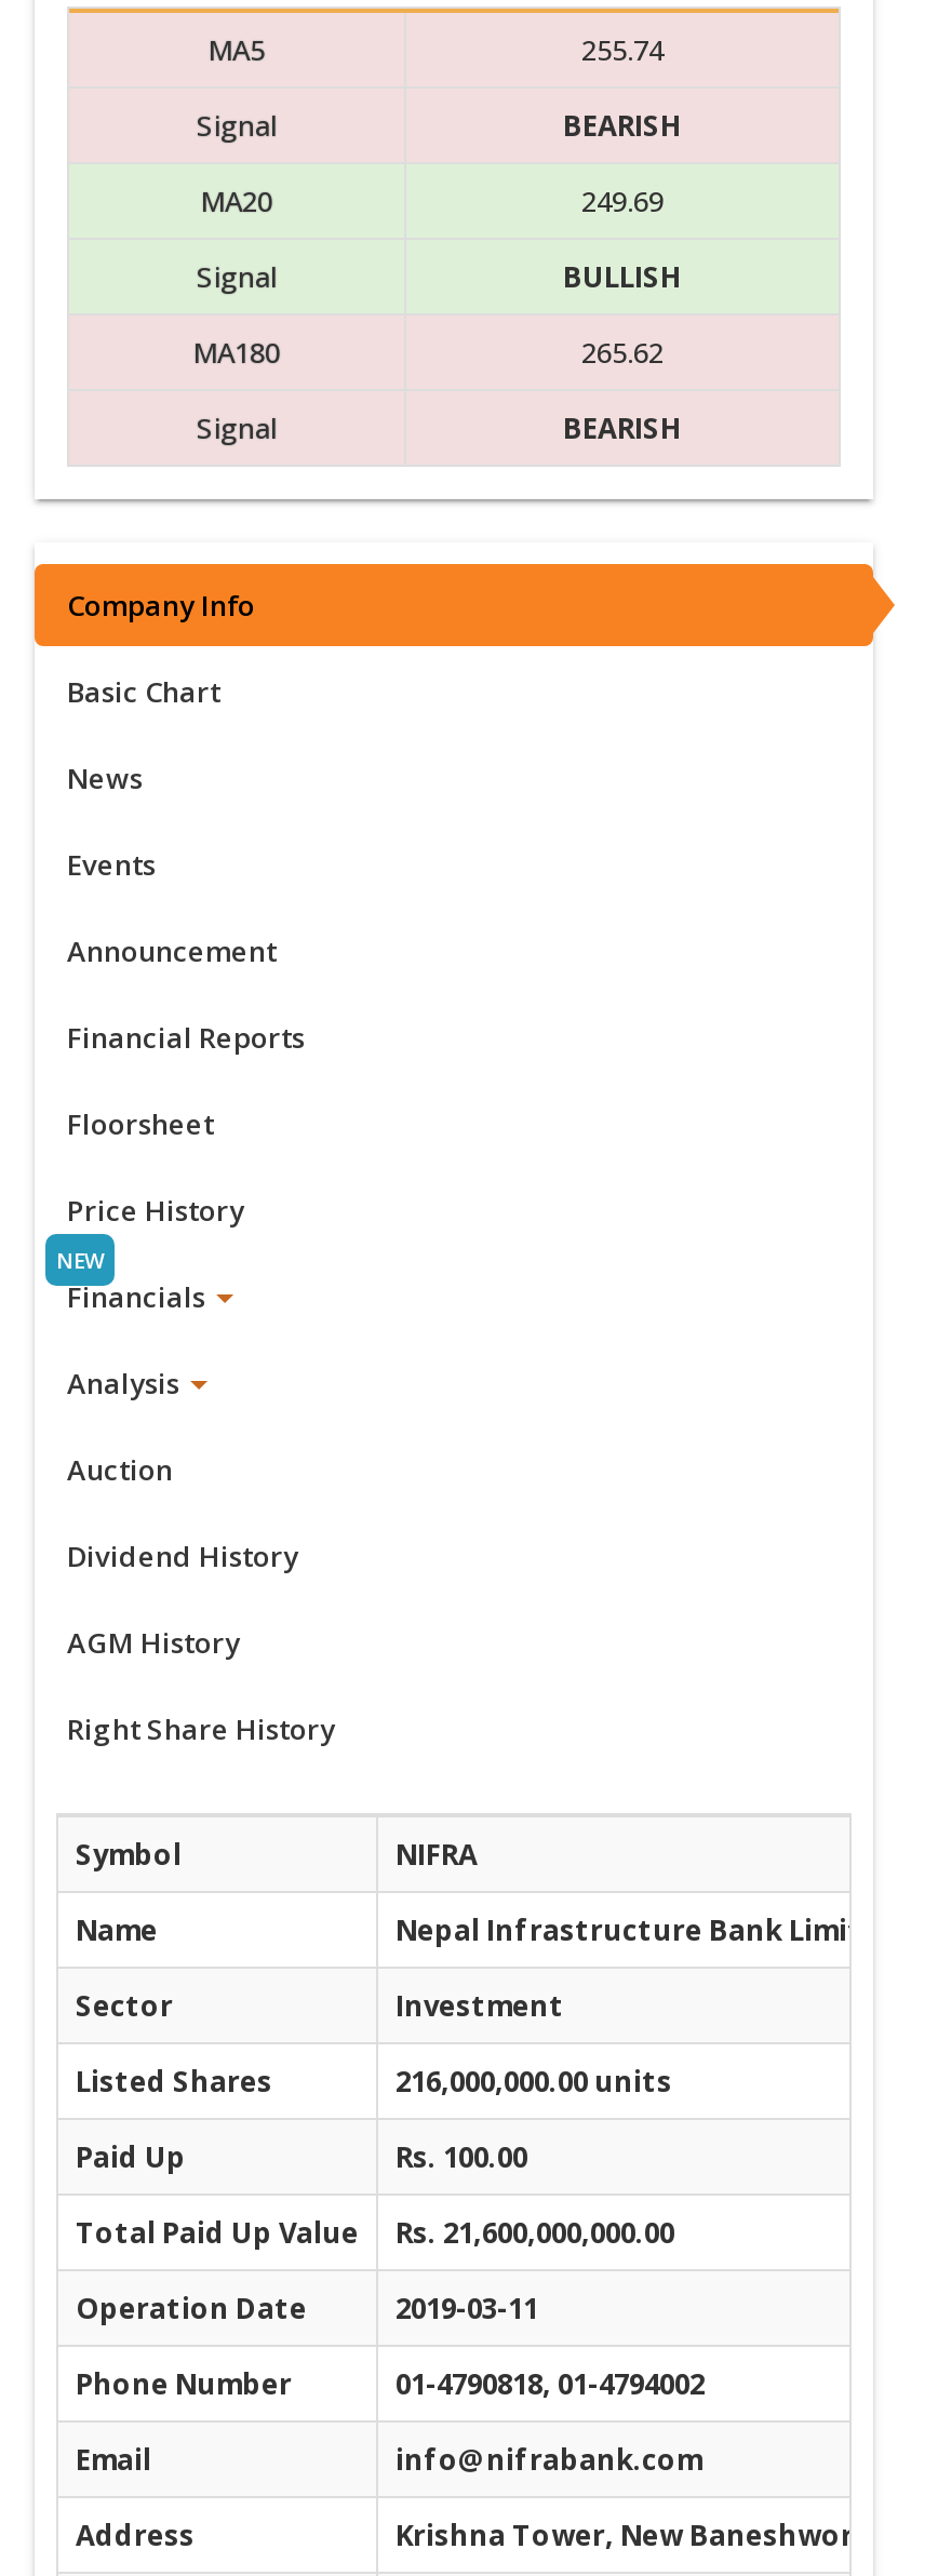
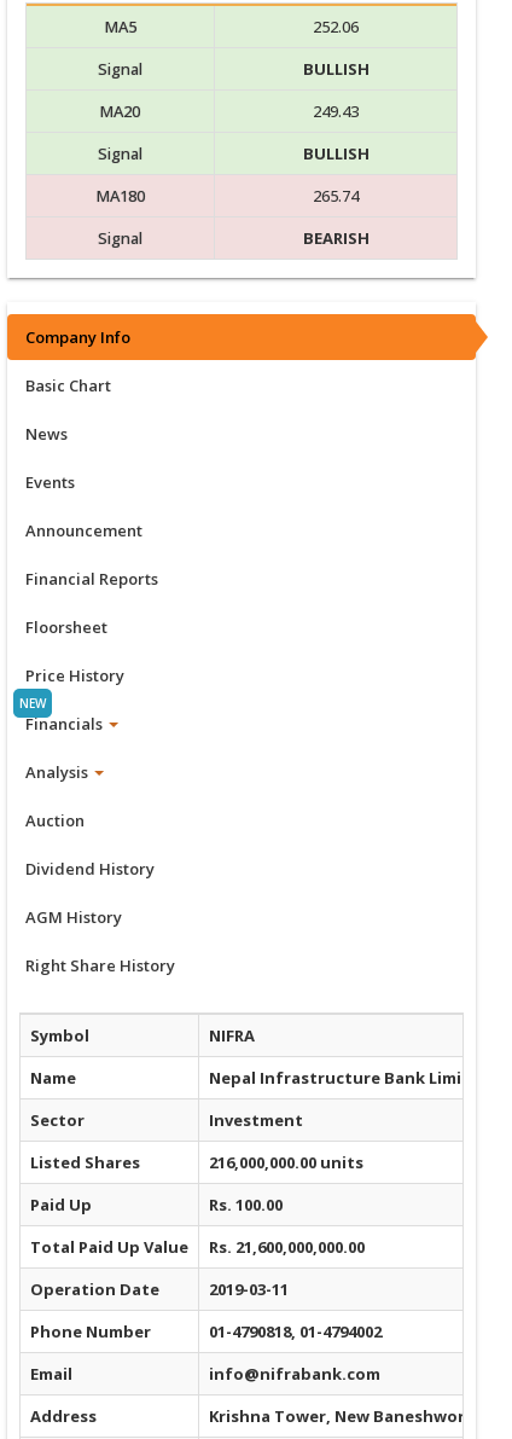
- 255.74
+ 252.06

- BEARISH
+ BULLISH

- 249.69
+ 249.43

- 265.62
+ 265.74
